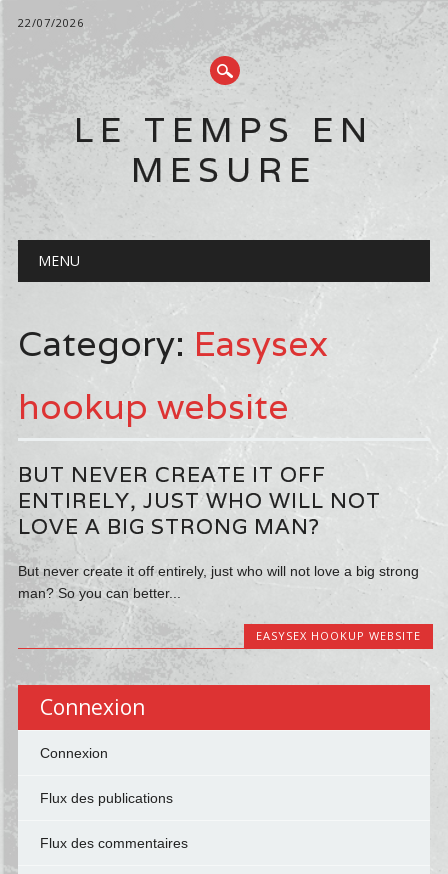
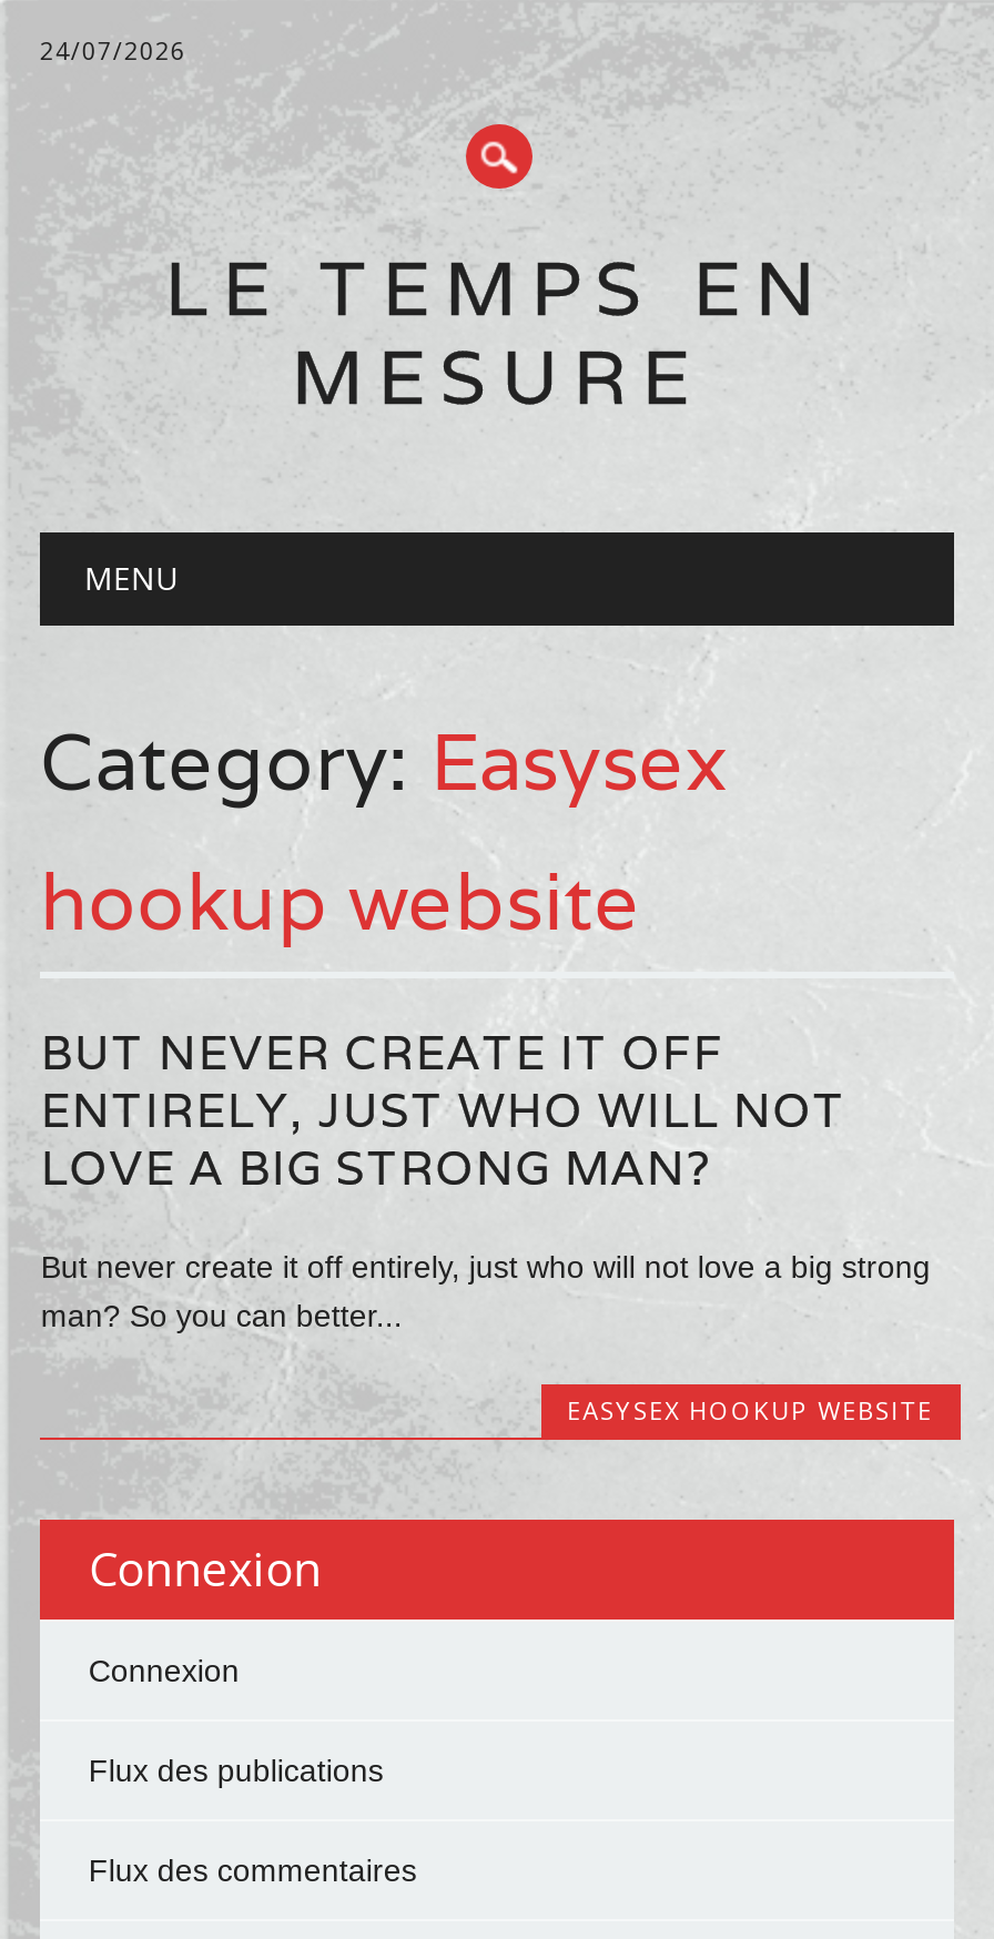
- 22/07/2026
+ 24/07/2026
